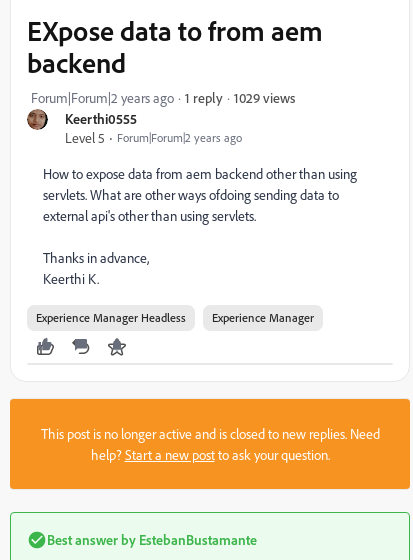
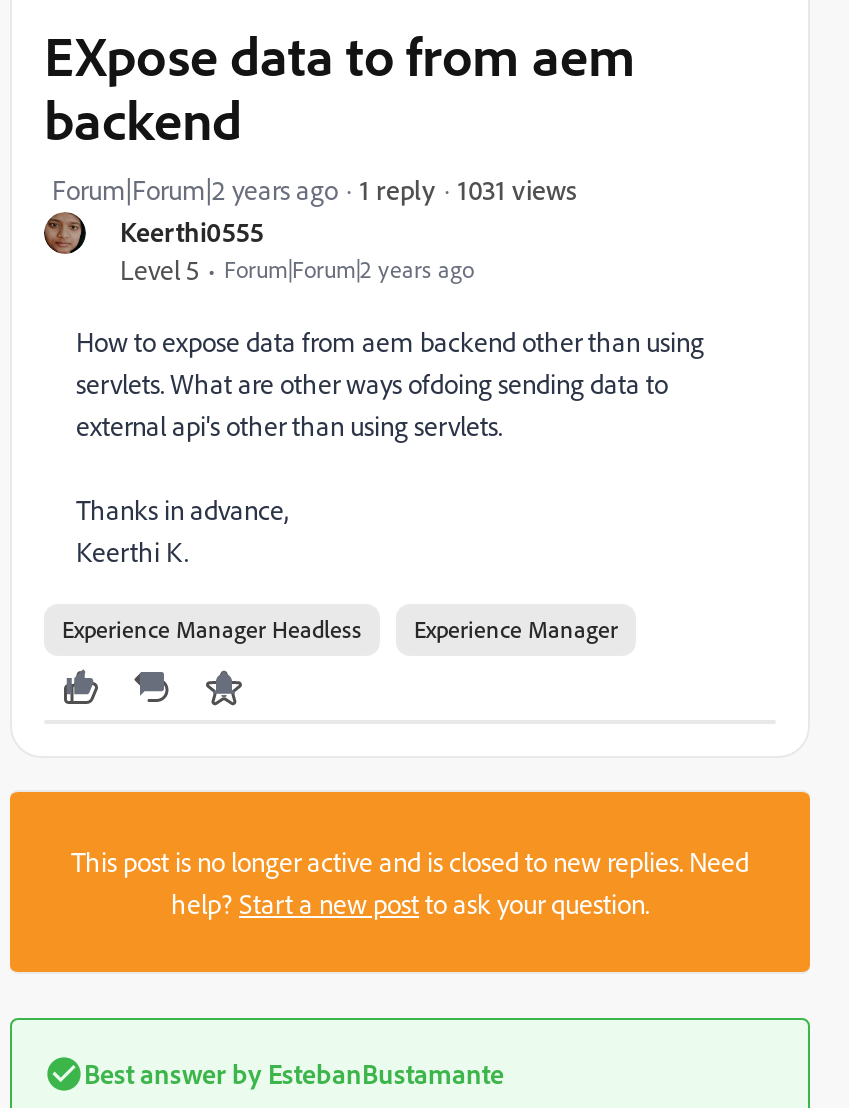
- 1029 views
+ 1031 views
